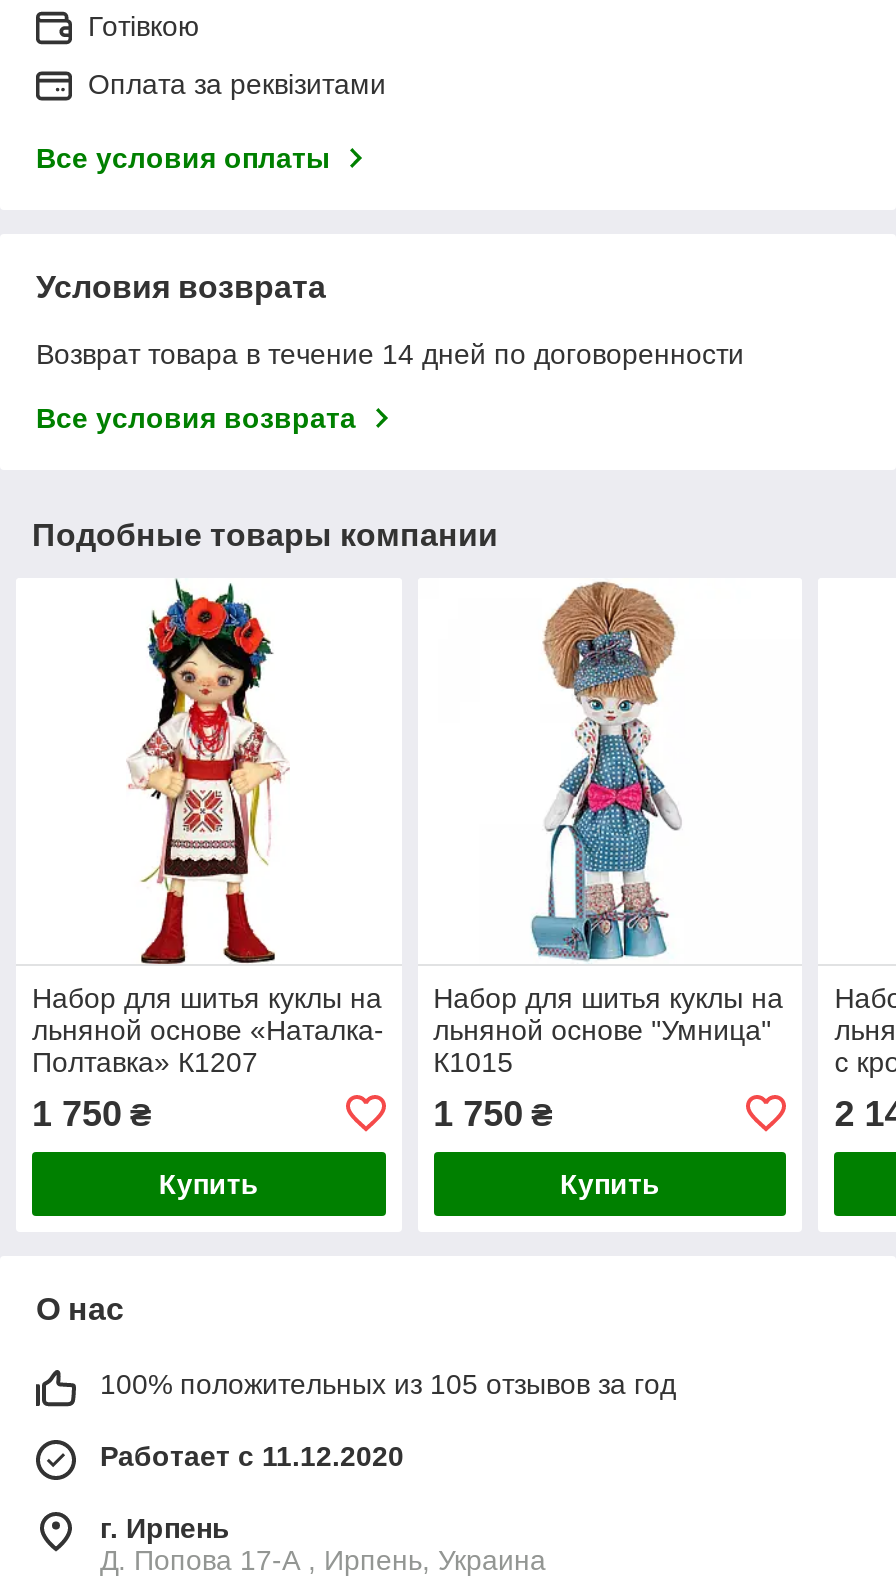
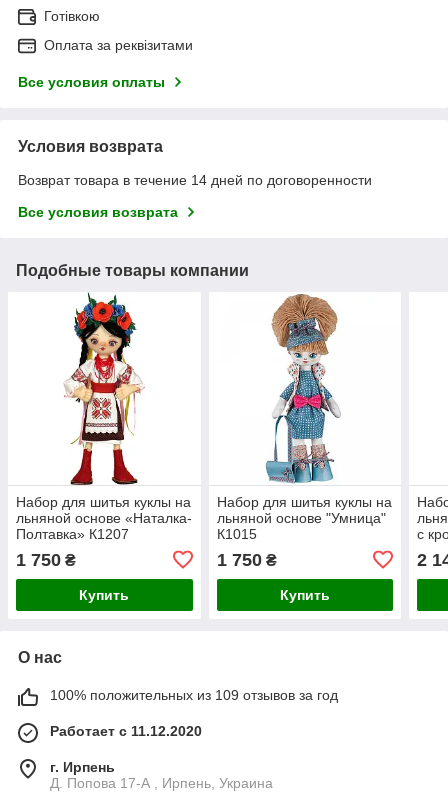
- 100% положительных из 105 отзывов за год
+ 100% положительных из 109 отзывов за год
